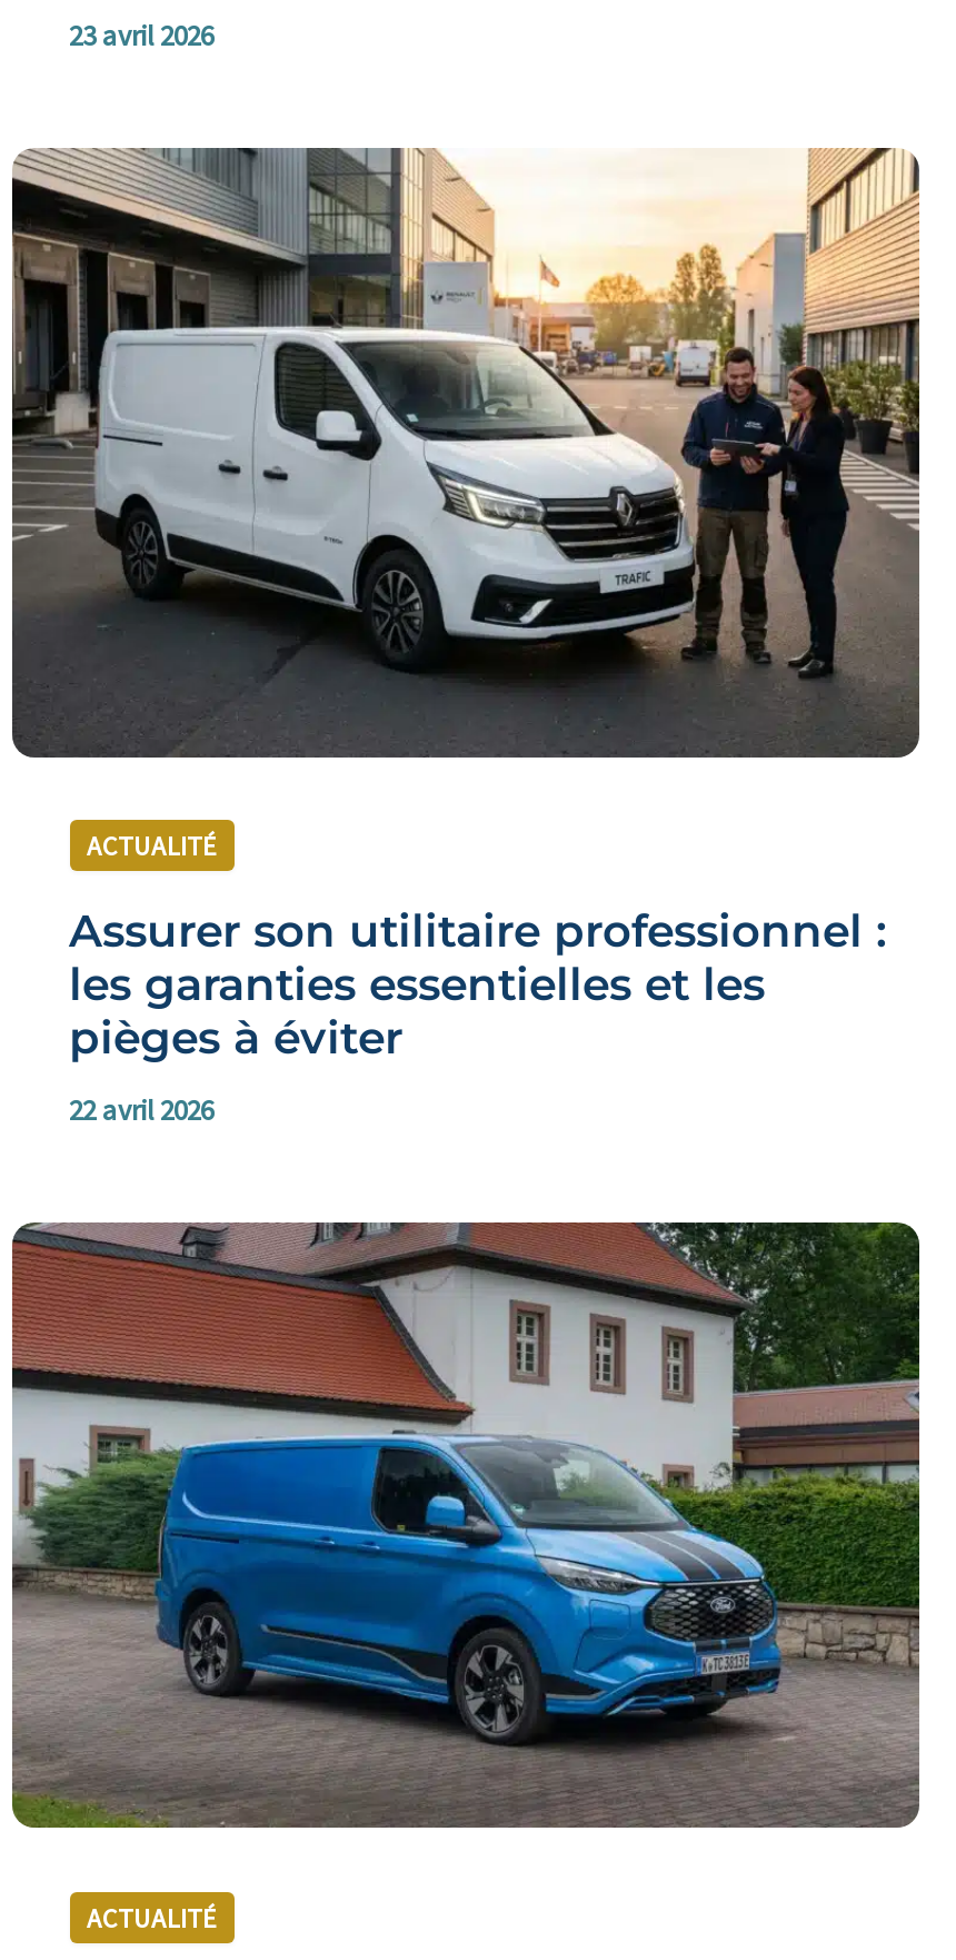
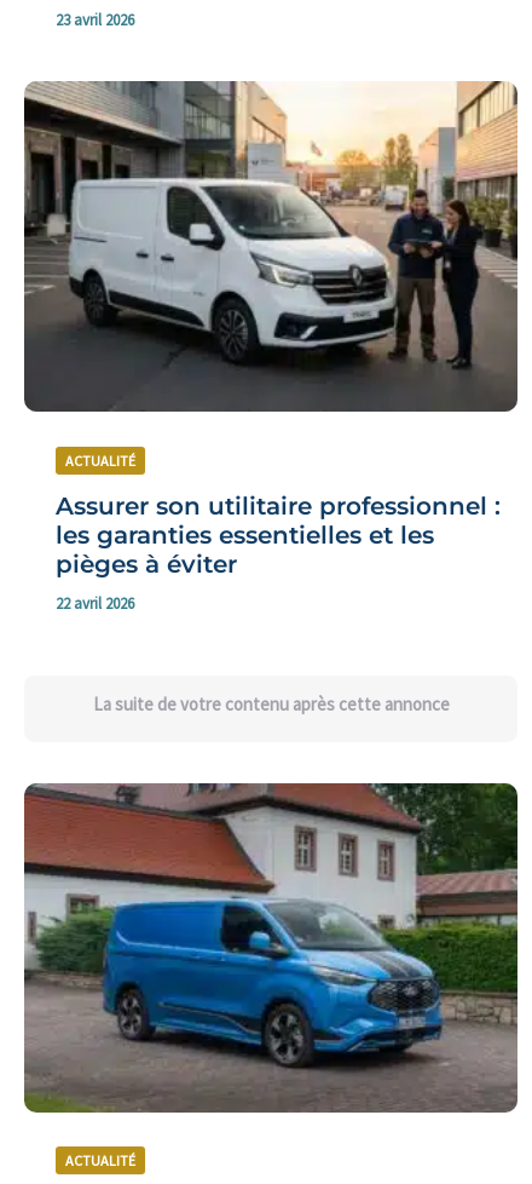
+ La suite de votre contenu après cette annonce
